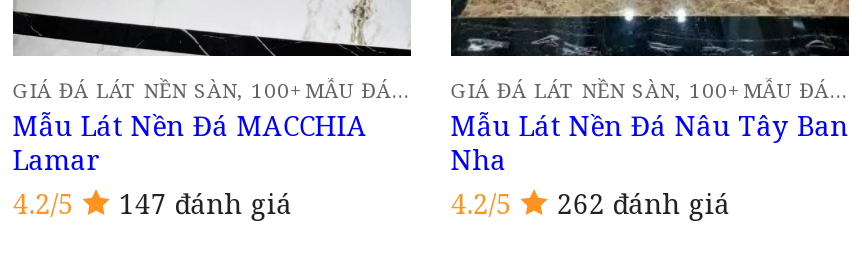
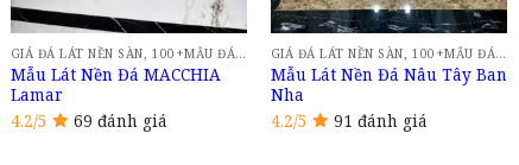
- 4.2/5 147 đánh giá
+ 4.2/5 69 đánh giá

- 4.2/5 262 đánh giá
+ 4.2/5 91 đánh giá
